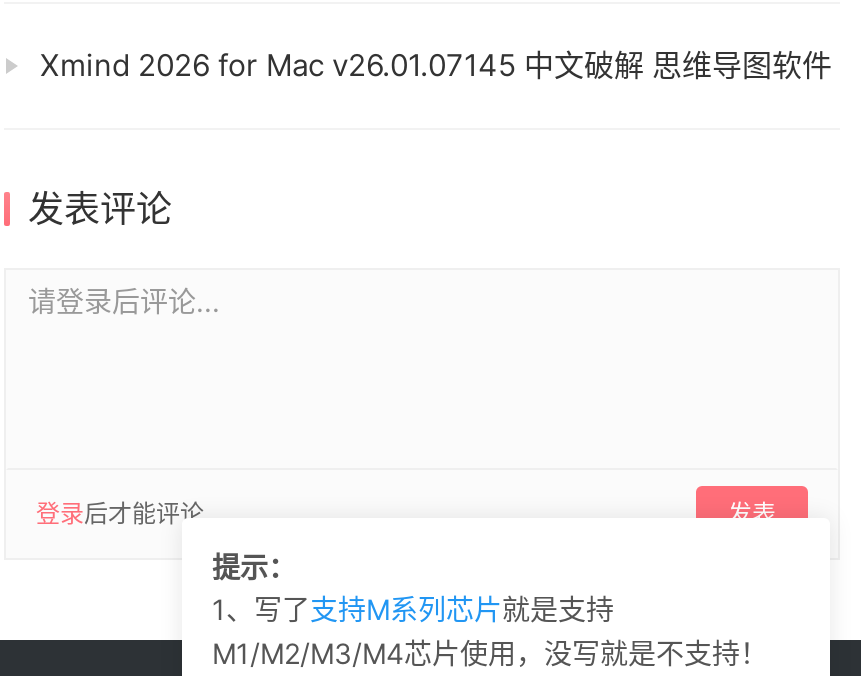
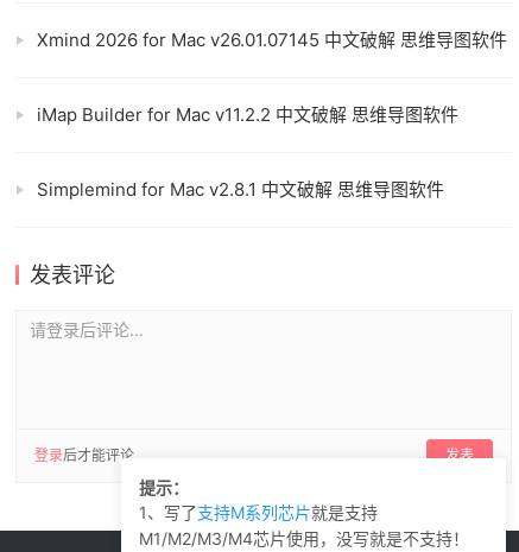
+ iMap Builder for Mac v11.2.2 中文破解 思维导图软件
+ Simplemind for Mac v2.8.1 中文破解 思维导图软件
